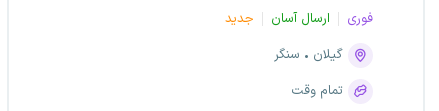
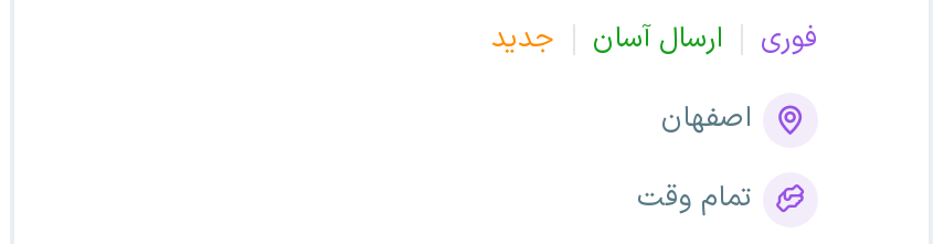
- گیلان
- سنگر
+ اصفهان
